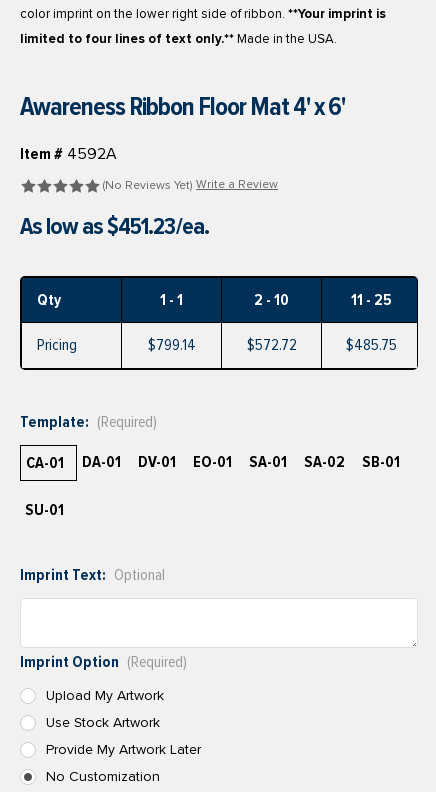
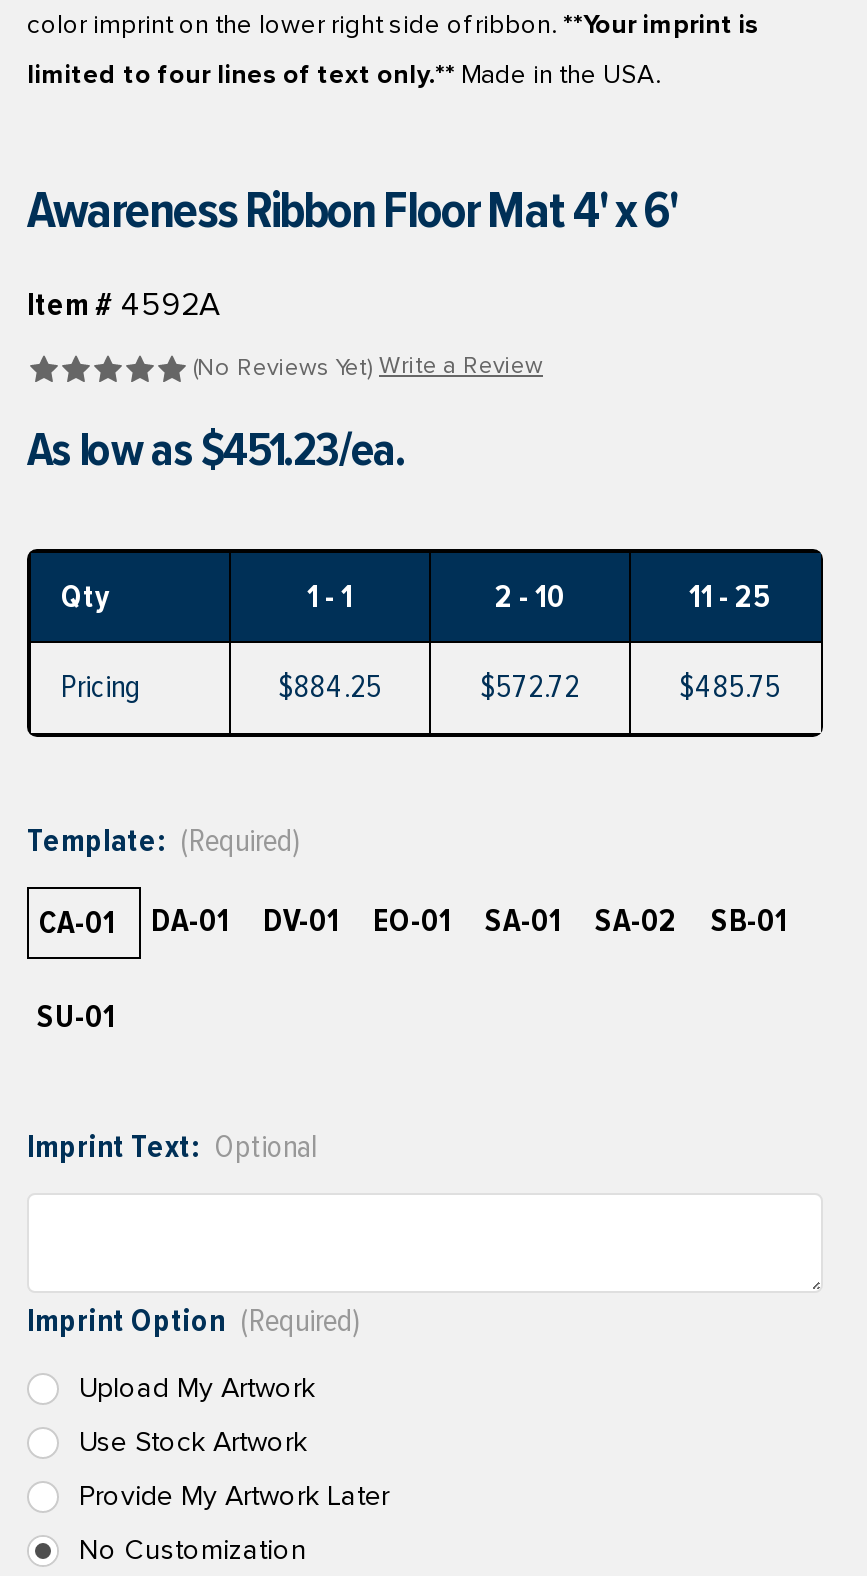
- $799.14
+ $884.25
